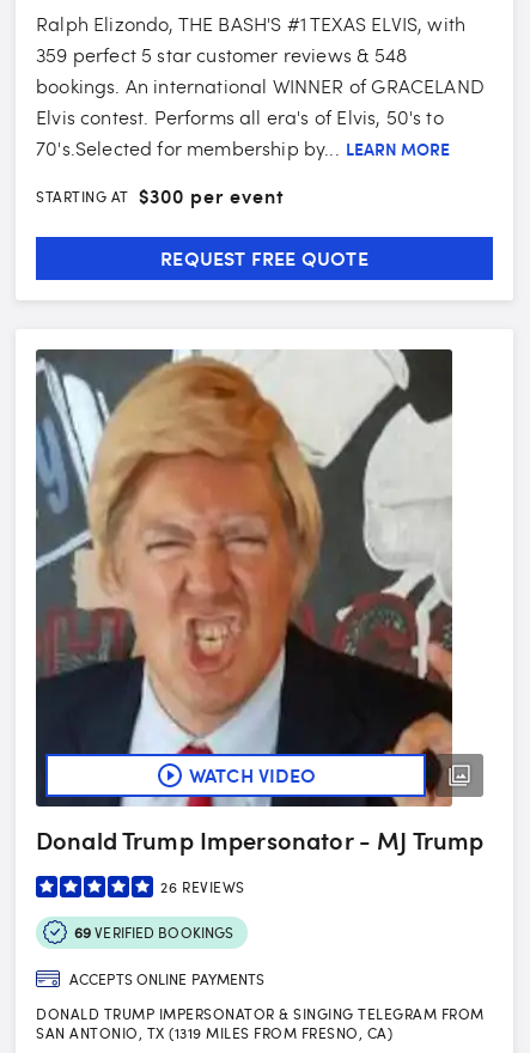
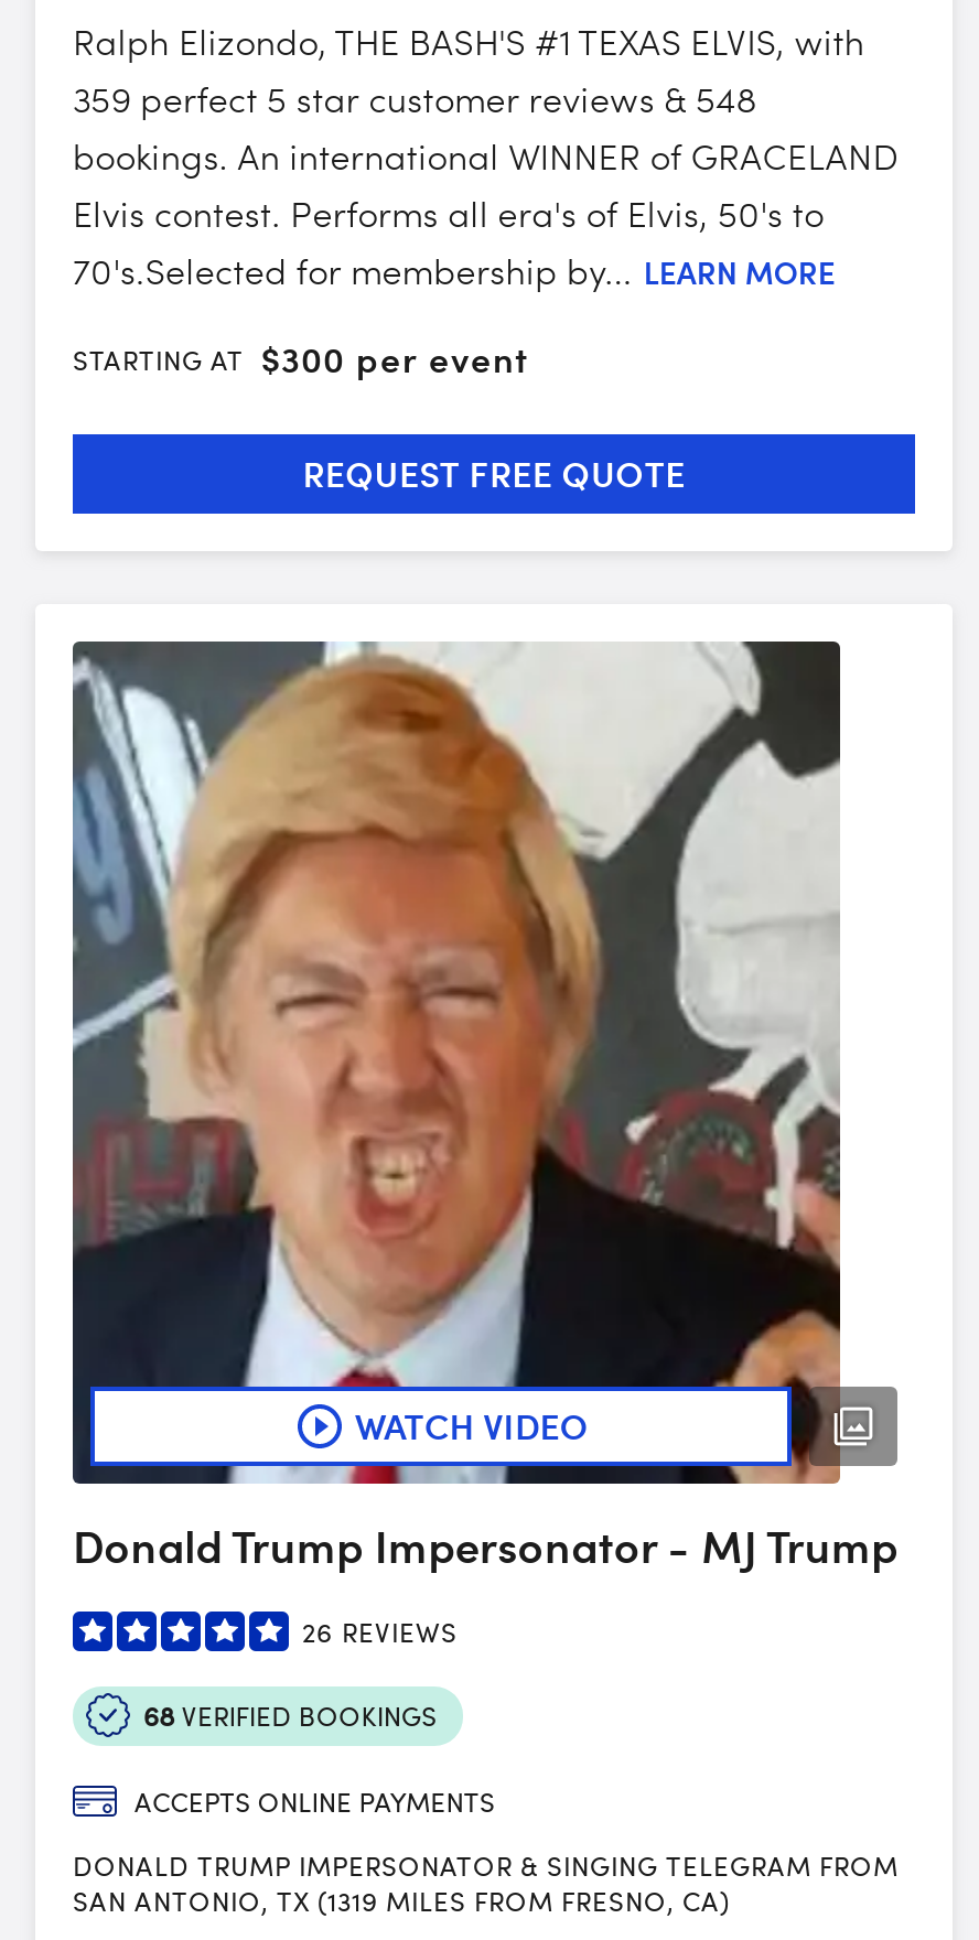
- 69 VERIFIED BOOKINGS
+ 68 VERIFIED BOOKINGS
